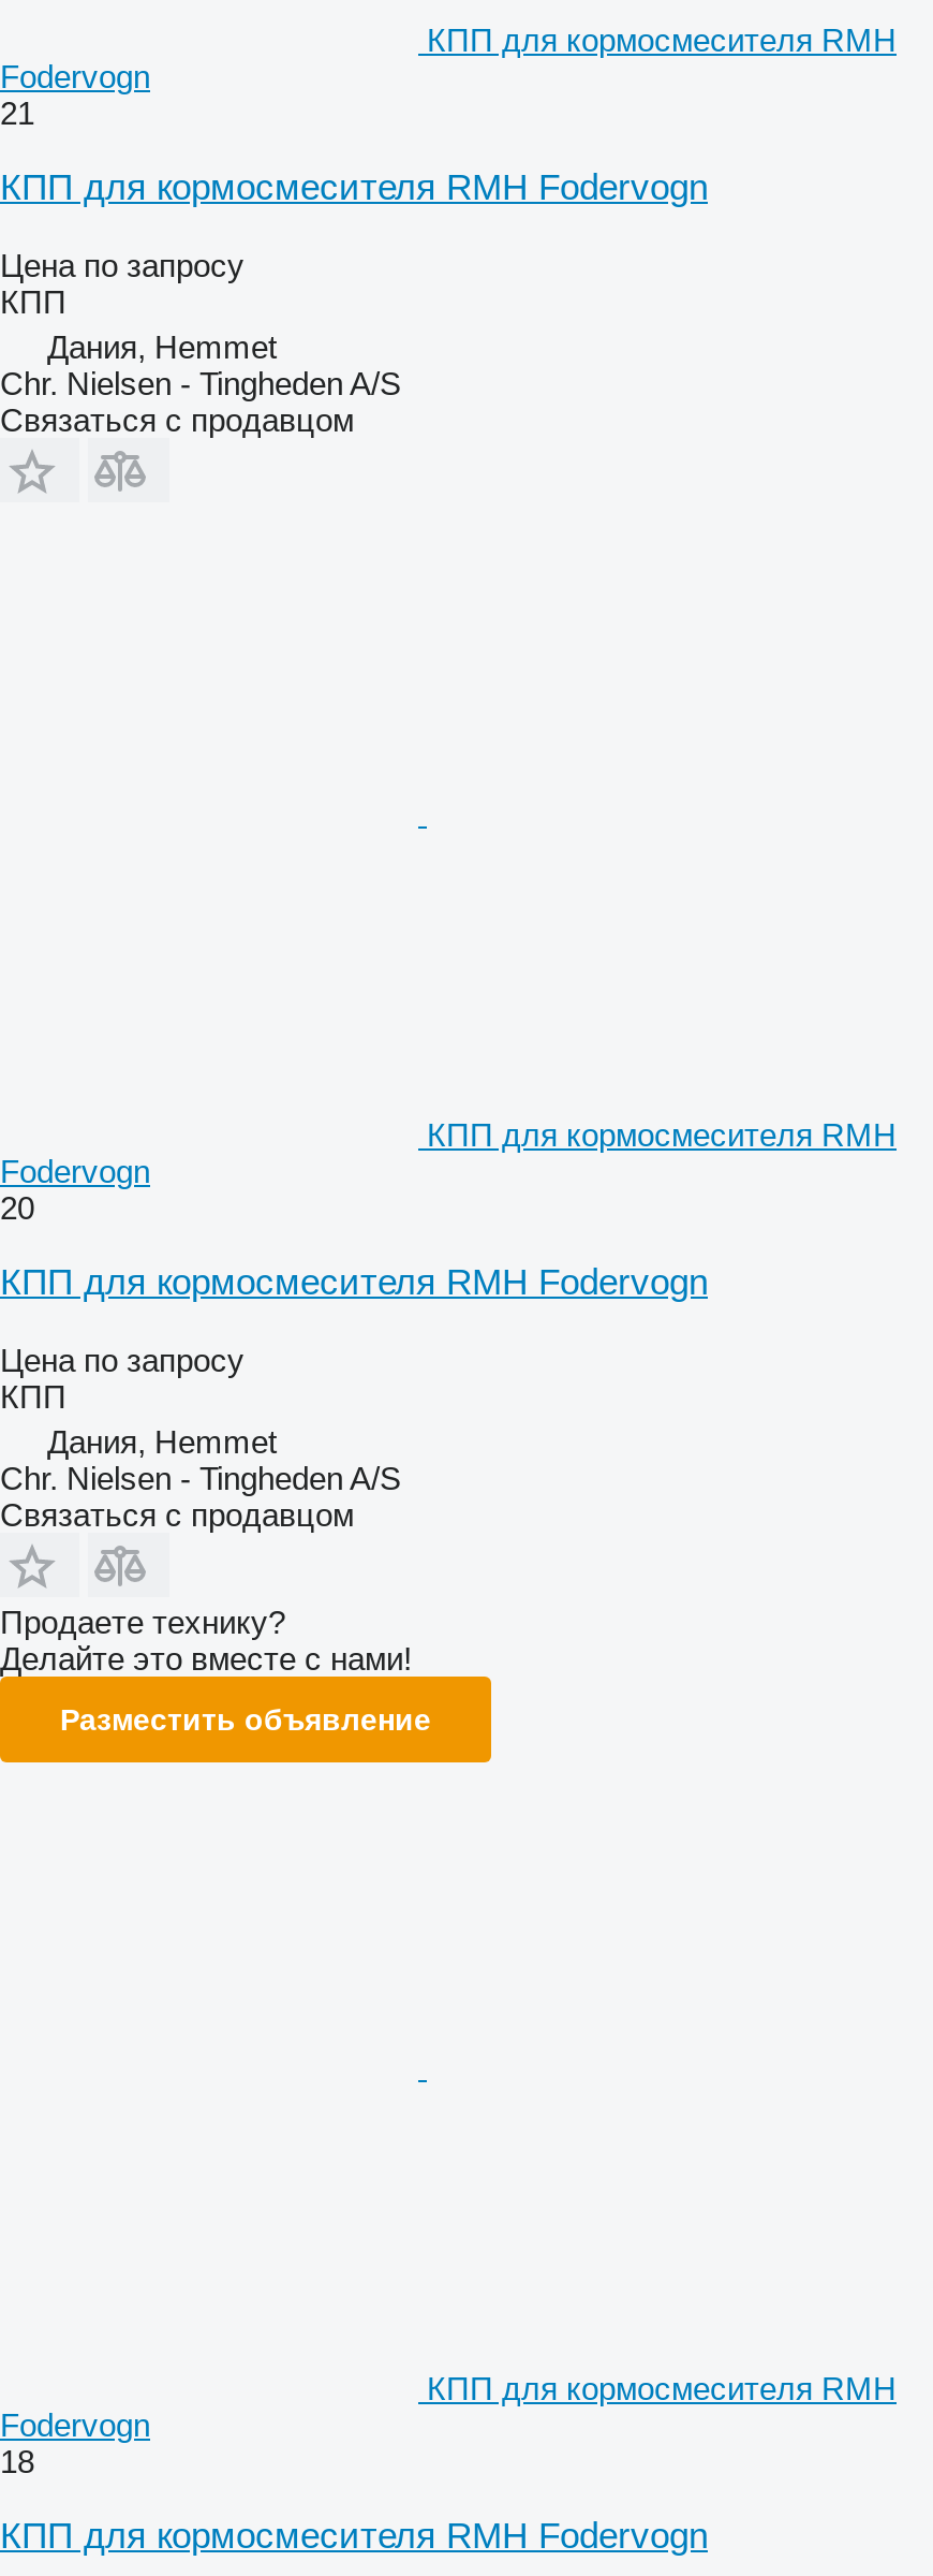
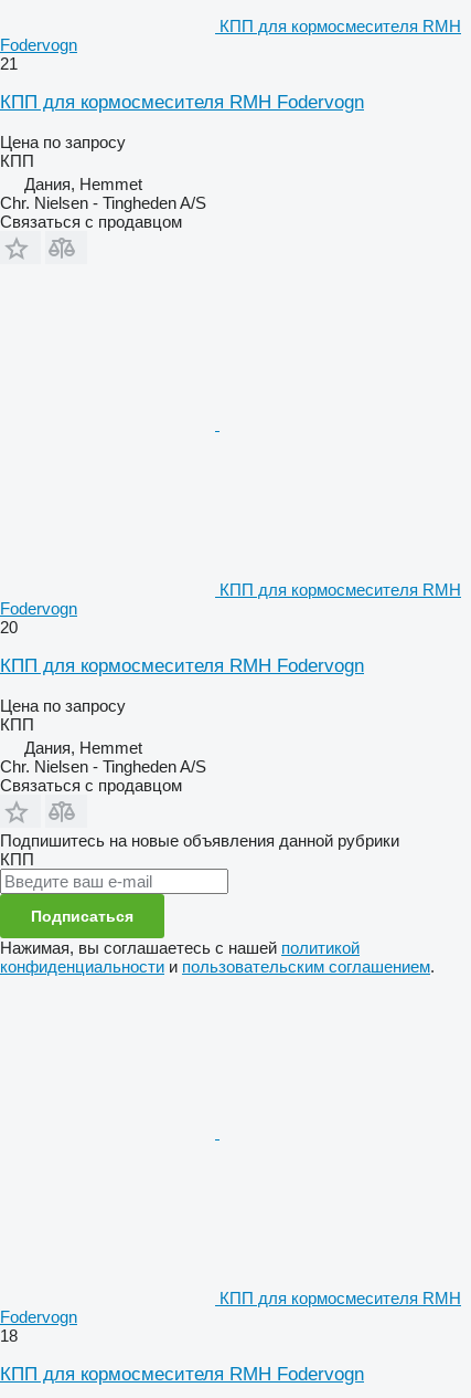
- Продаете технику?
- Делайте это вместе с нами!
- Разместить объявление
+ Подпишитесь на новые объявления данной рубрики
+ КПП
+ Подписаться
+ Нажимая, вы соглашаетесь с нашей политикой
+ конфиденциальности и пользовательским соглашением.
